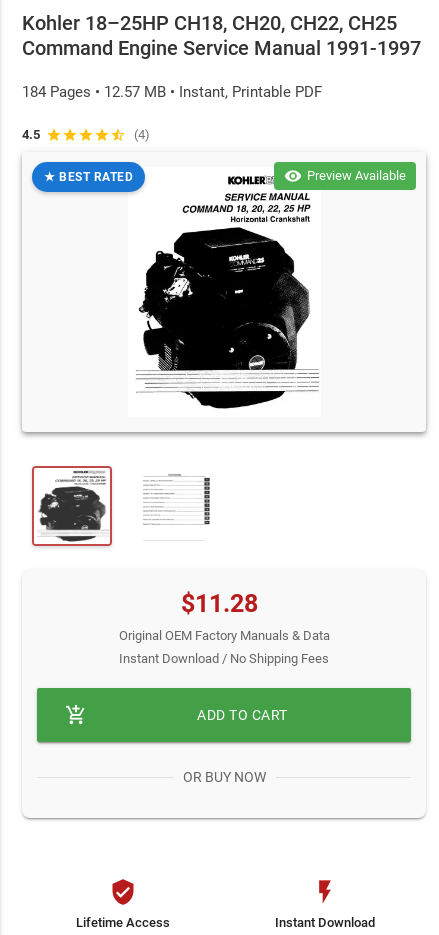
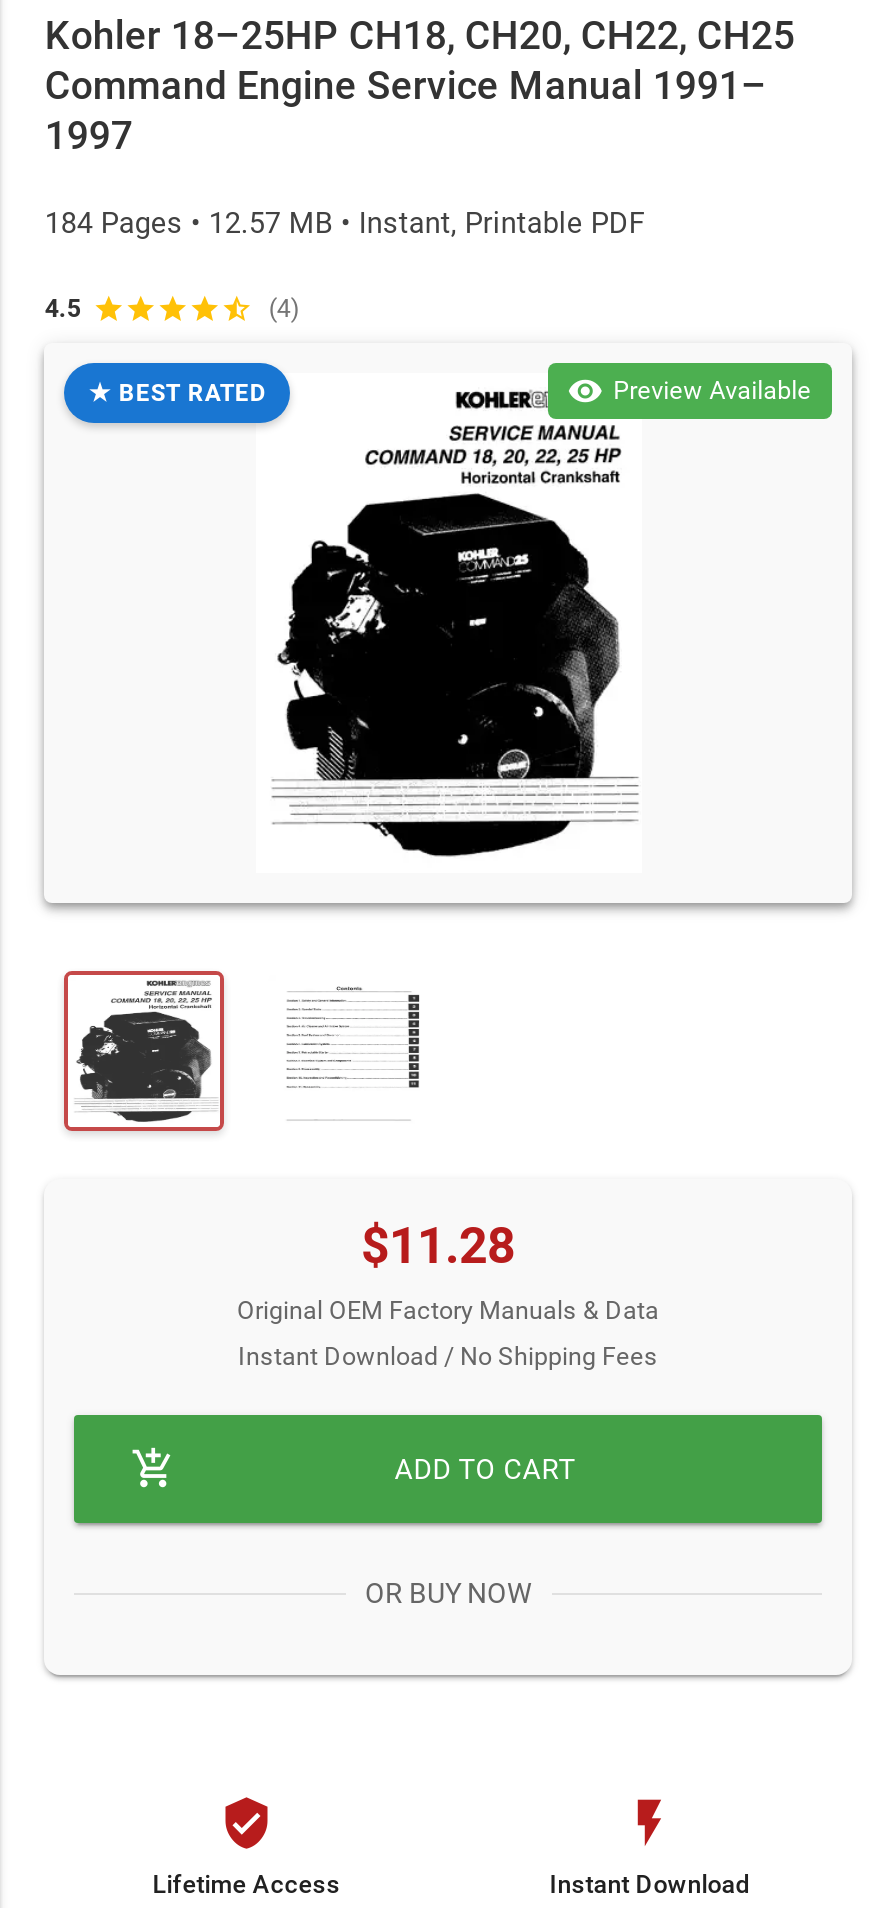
- Command Engine Service Manual 1991-1997
+ Command Engine Service Manual 1991–
+ 1997
